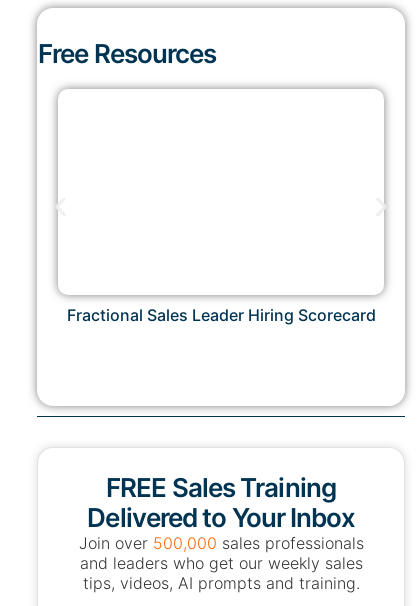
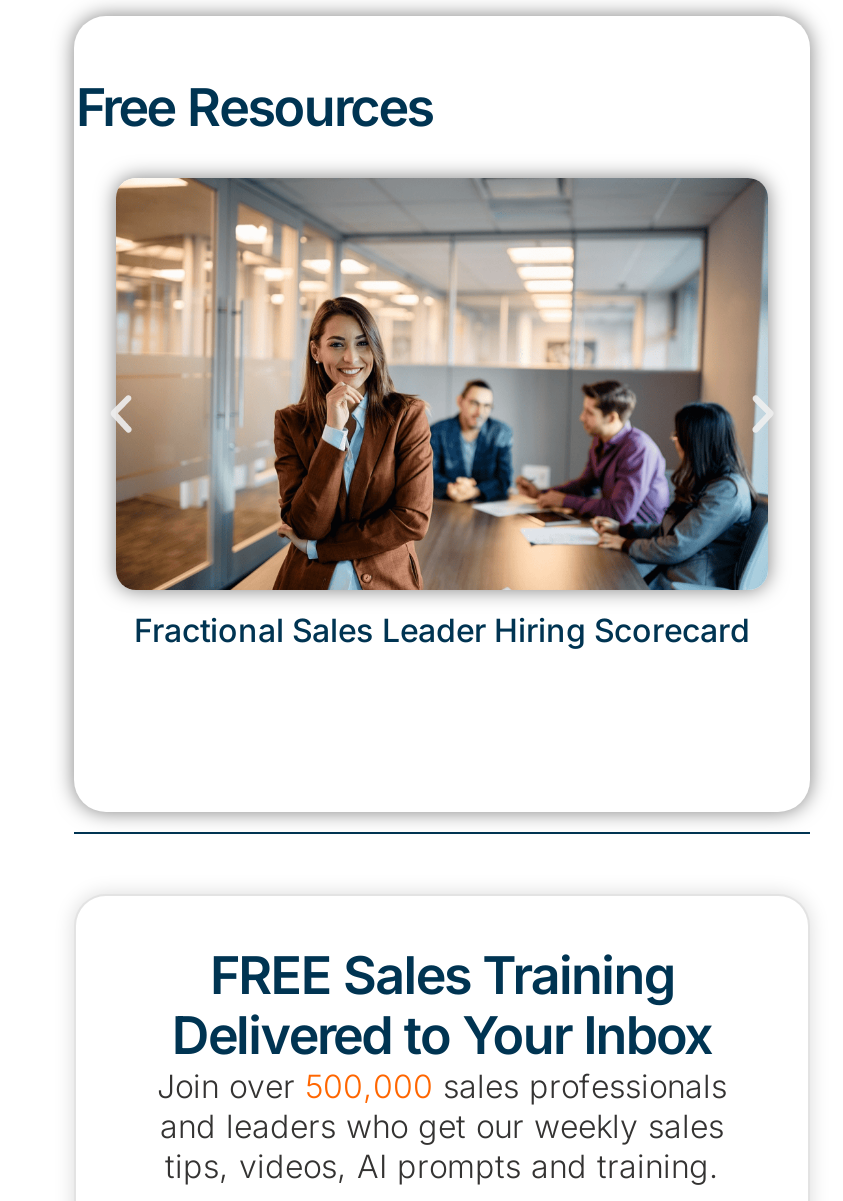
+ [image]
